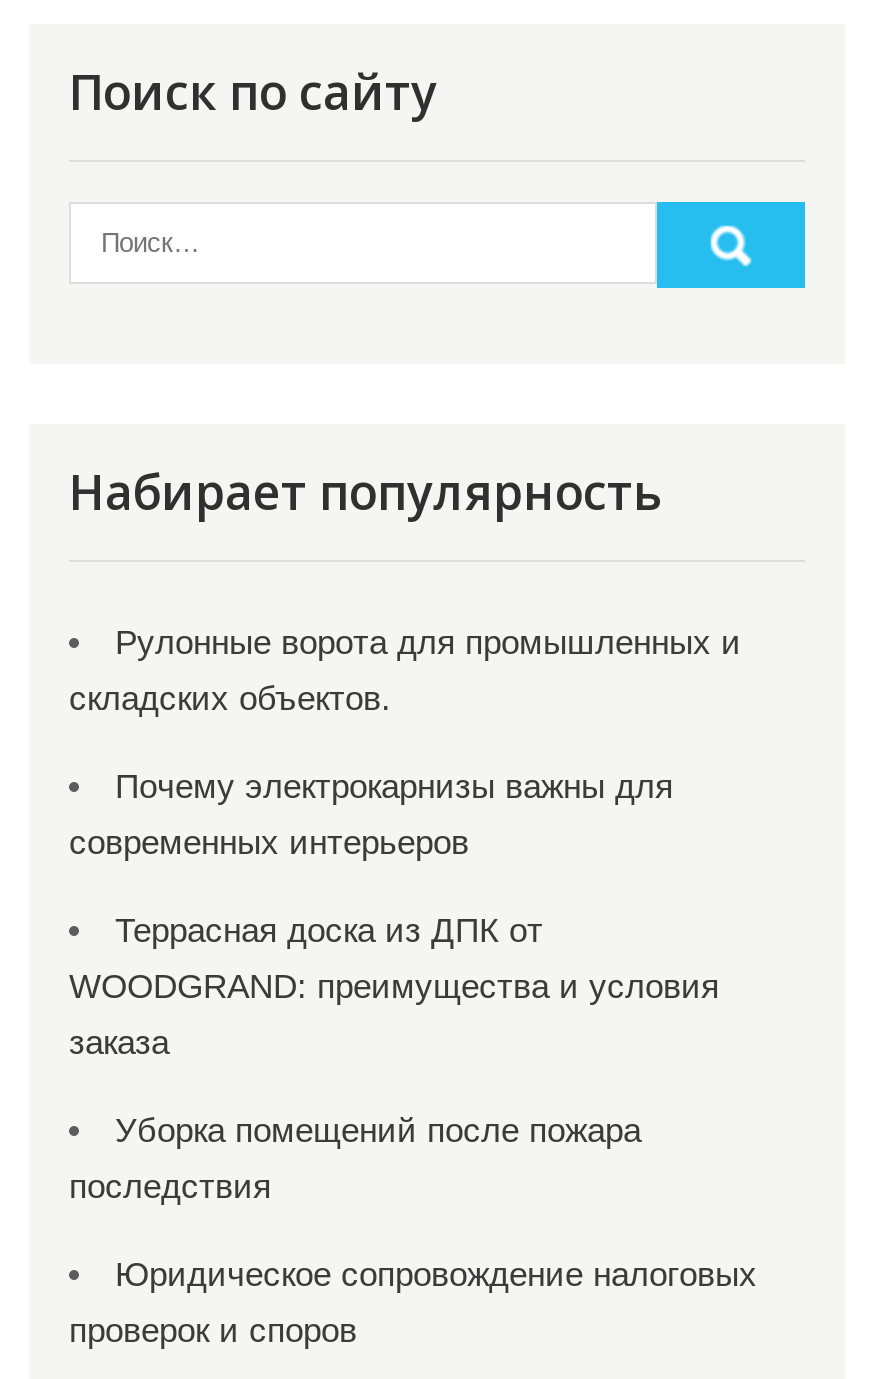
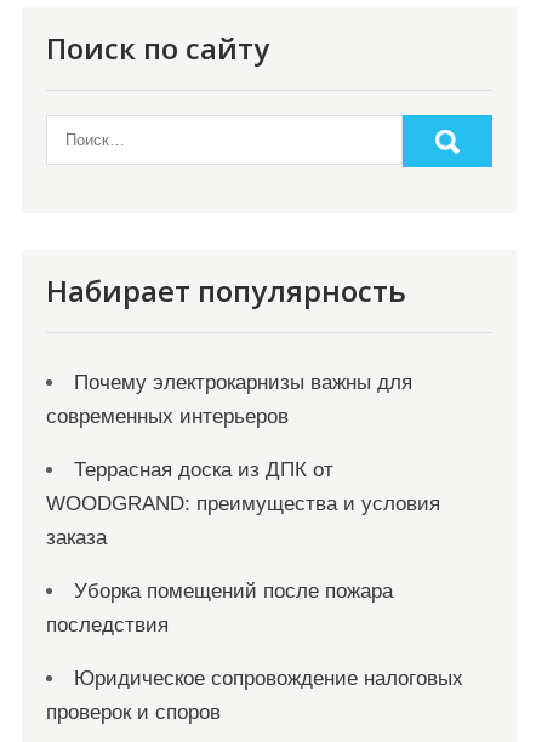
- Рулонные ворота для промышленных и
- складских объектов.
